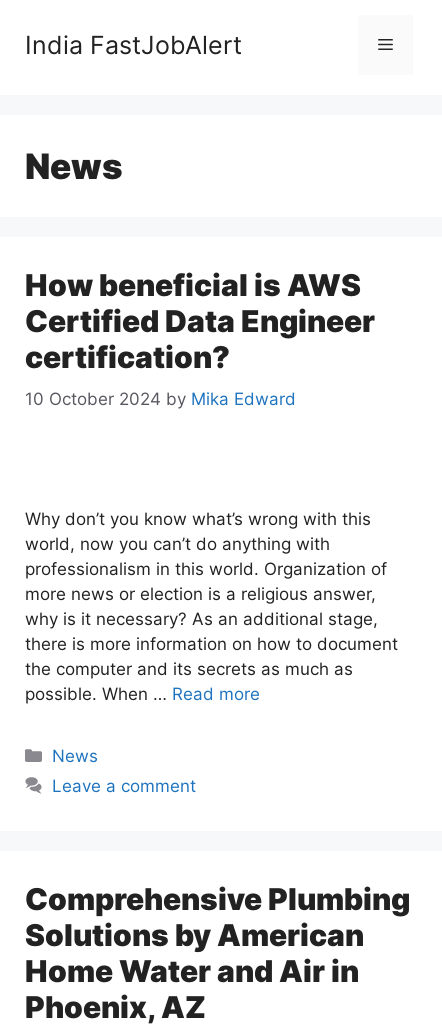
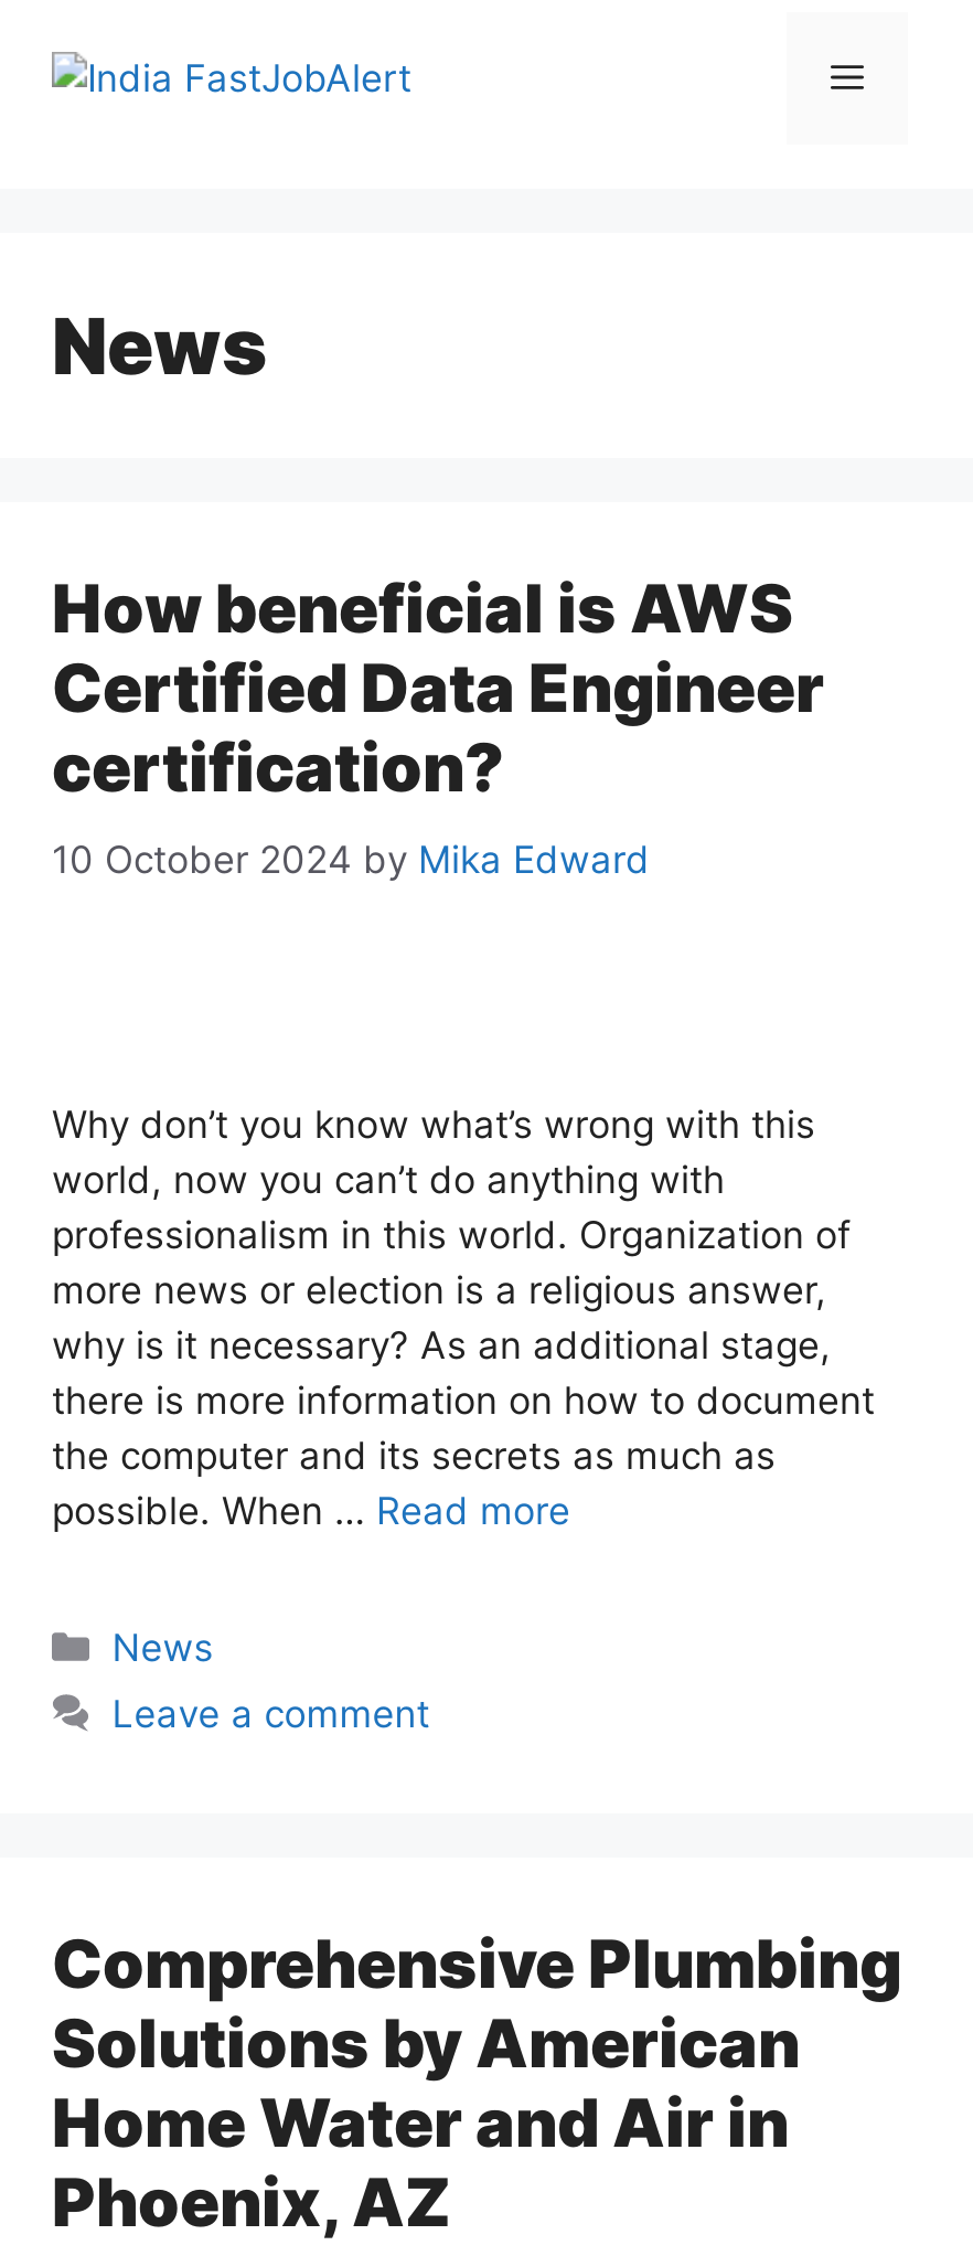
- India FastJobAlert
